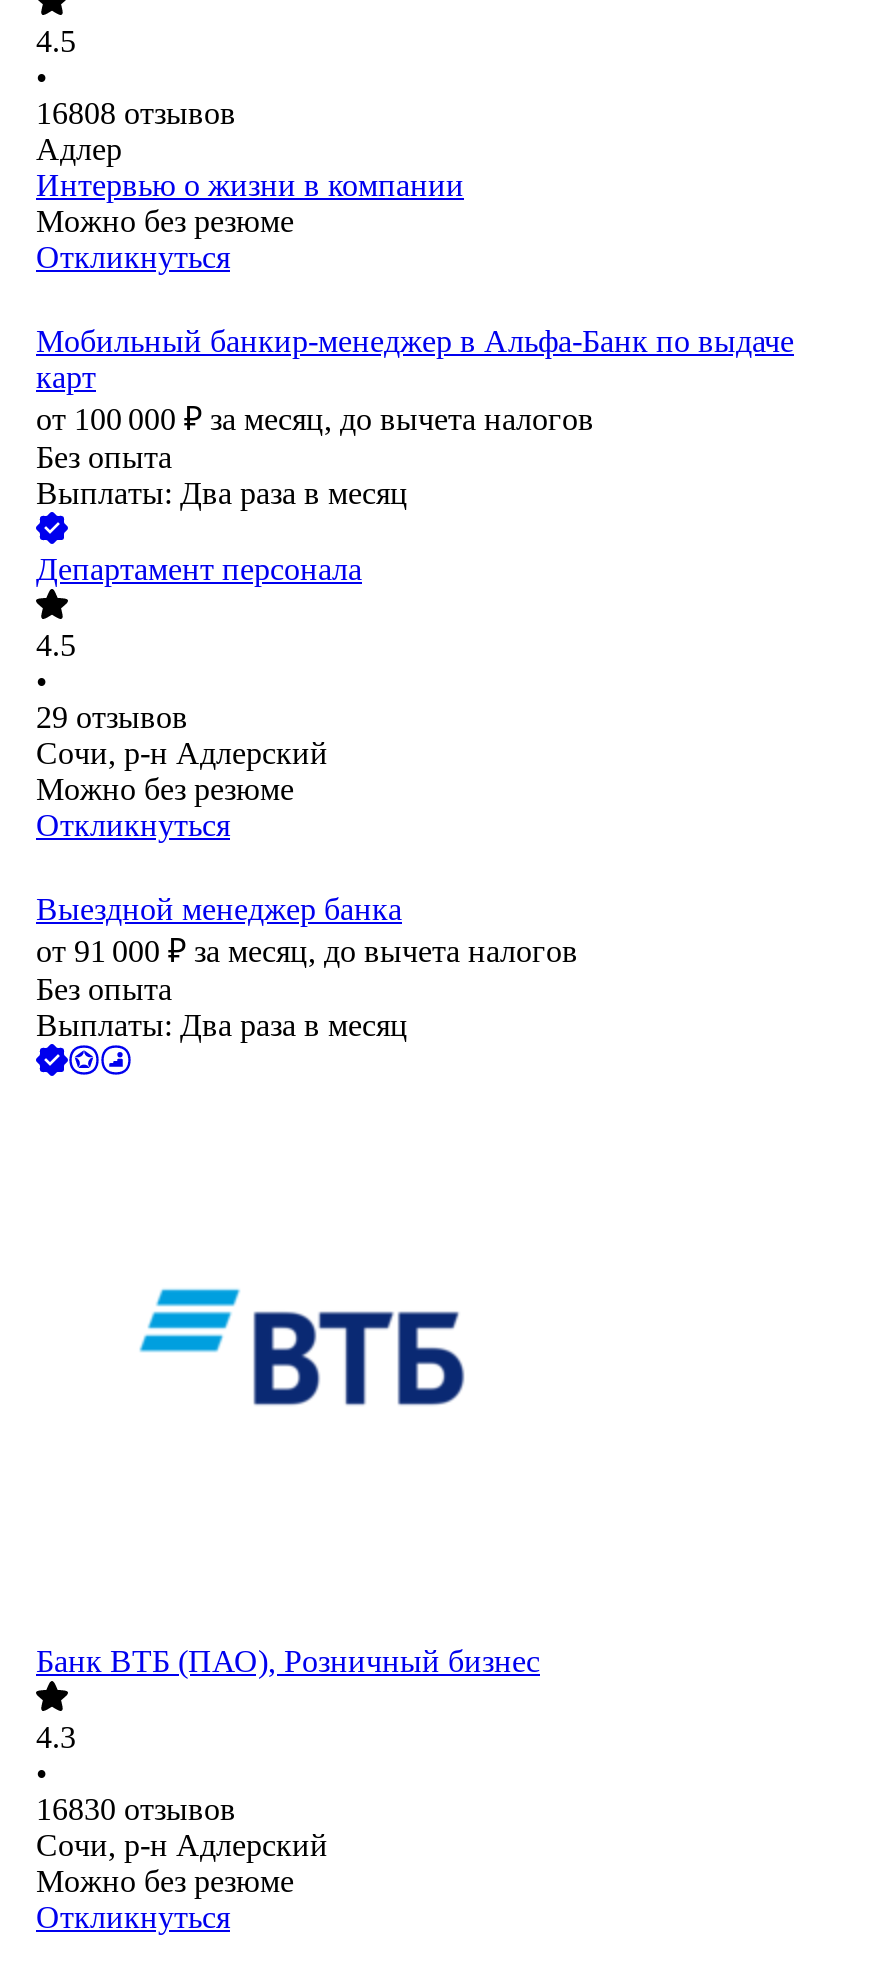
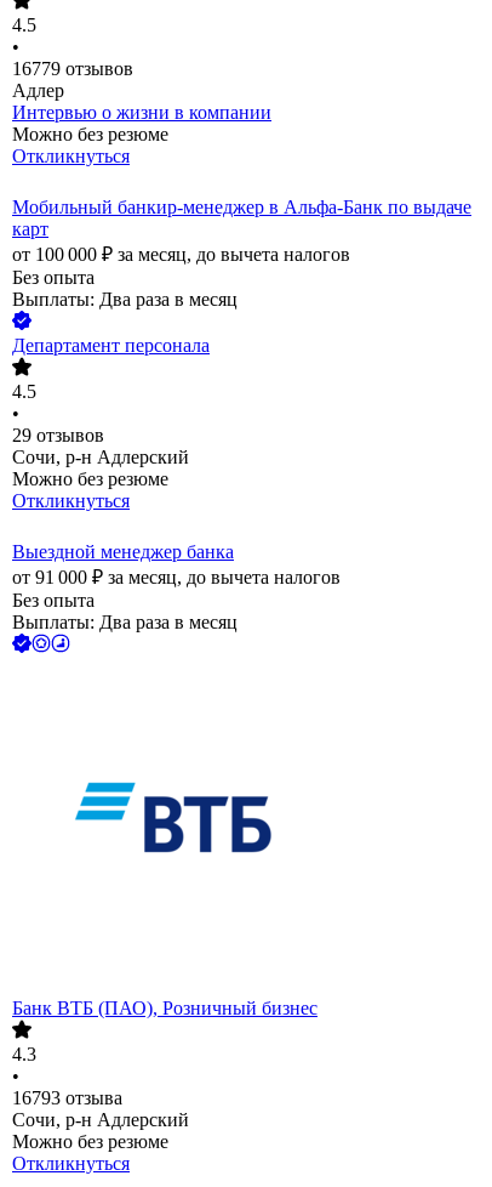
- 16808 отзывов
+ 16779 отзывов

- 16830 отзывов
+ 16793 отзыва
